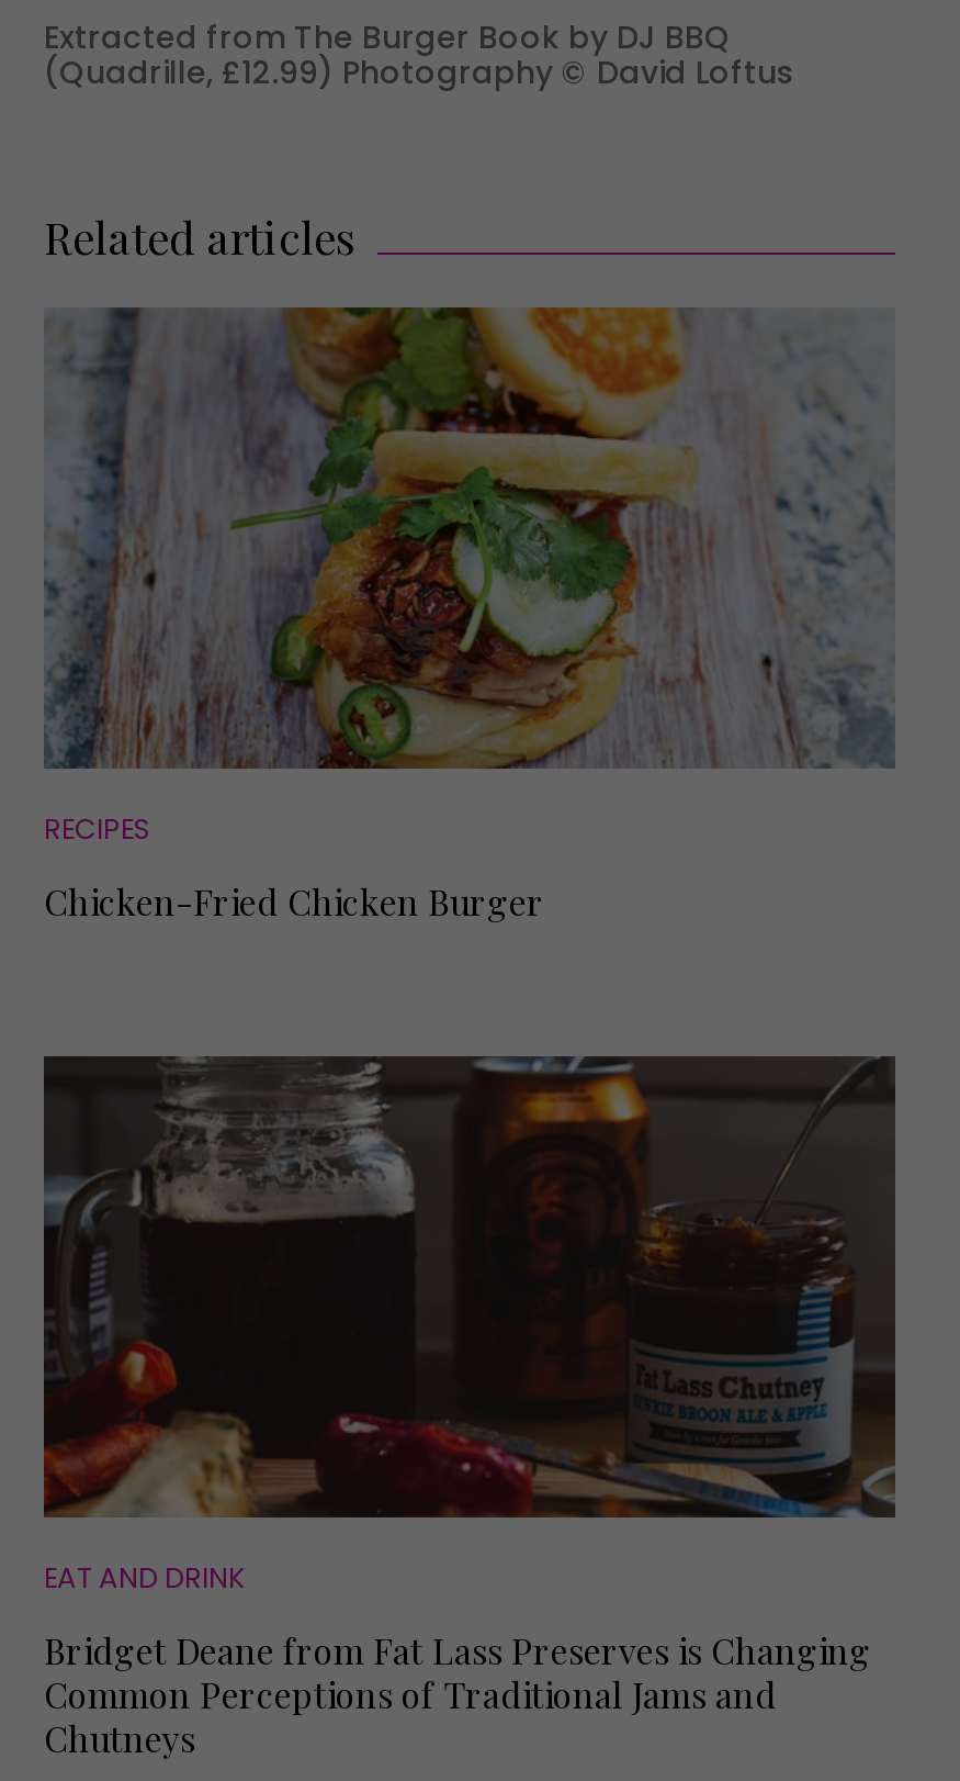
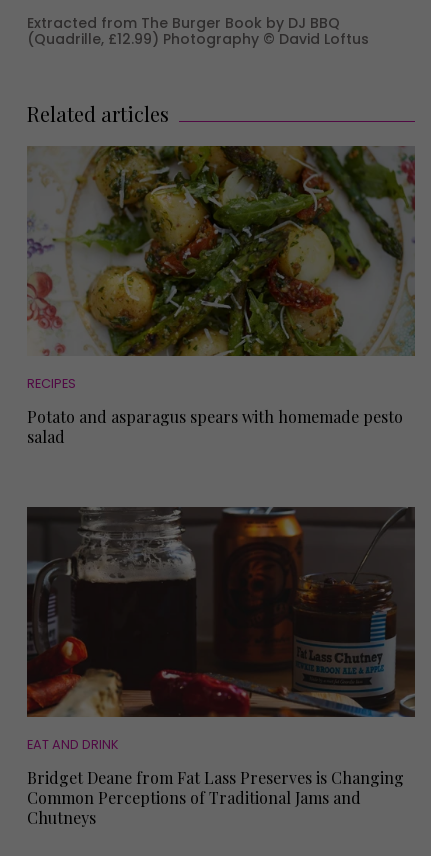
- [image]
+ [image]

- Chicken-Fried Chicken Burger
+ Potato and asparagus spears with homemade pesto
+ salad
